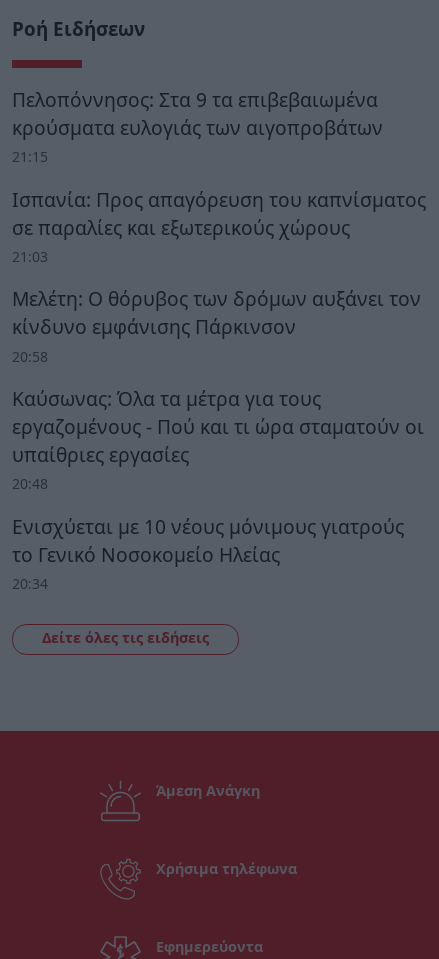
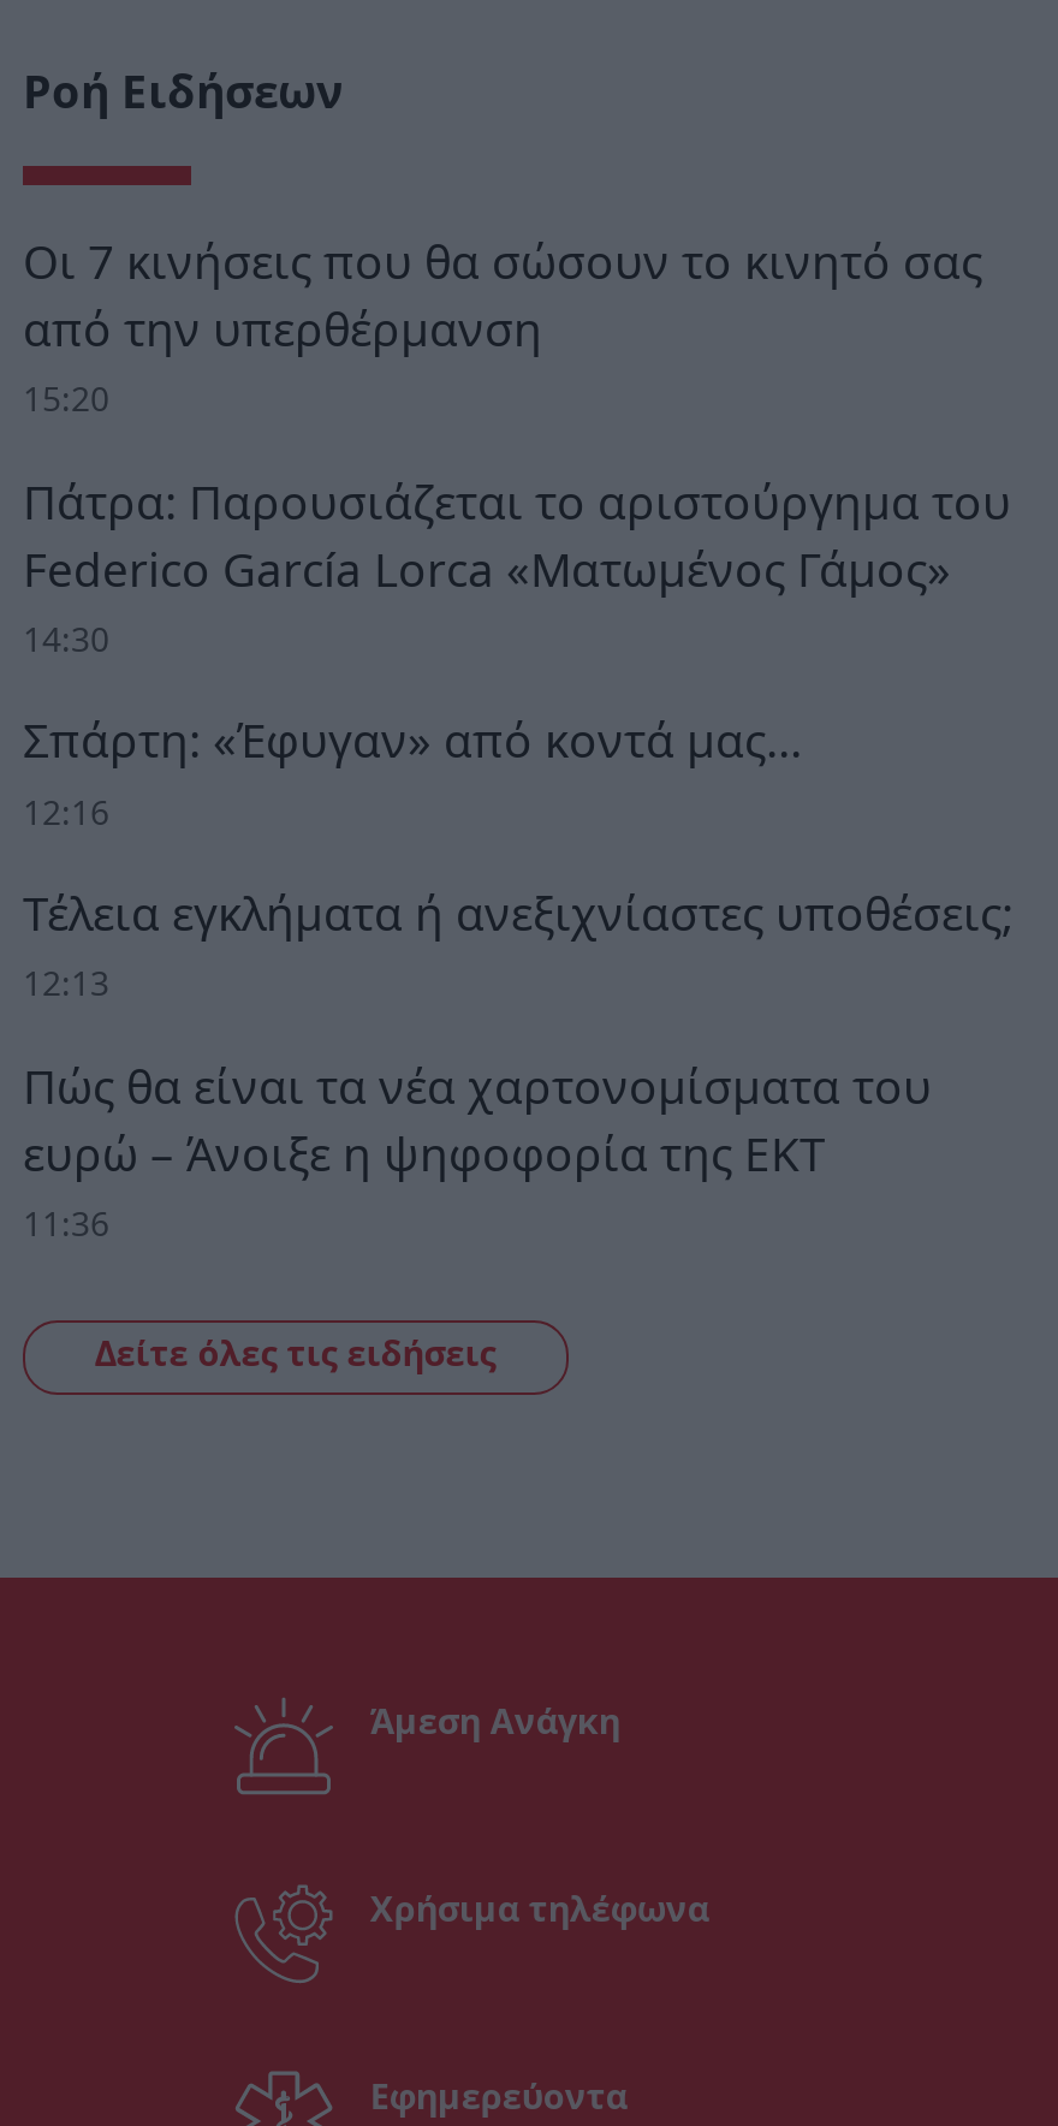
- Πελοπόννησος: Στα 9 τα επιβεβαιωμένα
- κρούσματα ευλογιάς των αιγοπροβάτων
- 21:15
+ Οι 7 κινήσεις που θα σώσουν το κινητό σας
+ από την υπερθέρμανση
+ 15:20

- Ισπανία: Προς απαγόρευση του καπνίσματος
- σε παραλίες και εξωτερικούς χώρους
- 21:03
+ Πάτρα: Παρουσιάζεται το αριστούργημα του
+ Federico García Lorca «Ματωμένος Γάμος»
+ 14:30

- Μελέτη: Ο θόρυβος των δρόμων αυξάνει τον
- κίνδυνο εμφάνισης Πάρκινσον
- 20:58
+ Σπάρτη: «Έφυγαν» από κοντά μας…
+ 12:16

- Καύσωνας: Όλα τα μέτρα για τους
- εργαζομένους - Πού και τι ώρα σταματούν οι
- υπαίθριες εργασίες
- 20:48
+ Τέλεια εγκλήματα ή ανεξιχνίαστες υποθέσεις;
+ 12:13

- Ενισχύεται με 10 νέους μόνιμους γιατρούς
- το Γενικό Νοσοκομείο Ηλείας
- 20:34
+ Πώς θα είναι τα νέα χαρτονομίσματα του
+ ευρώ – Άνοιξε η ψηφοφορία της ΕΚΤ
+ 11:36
